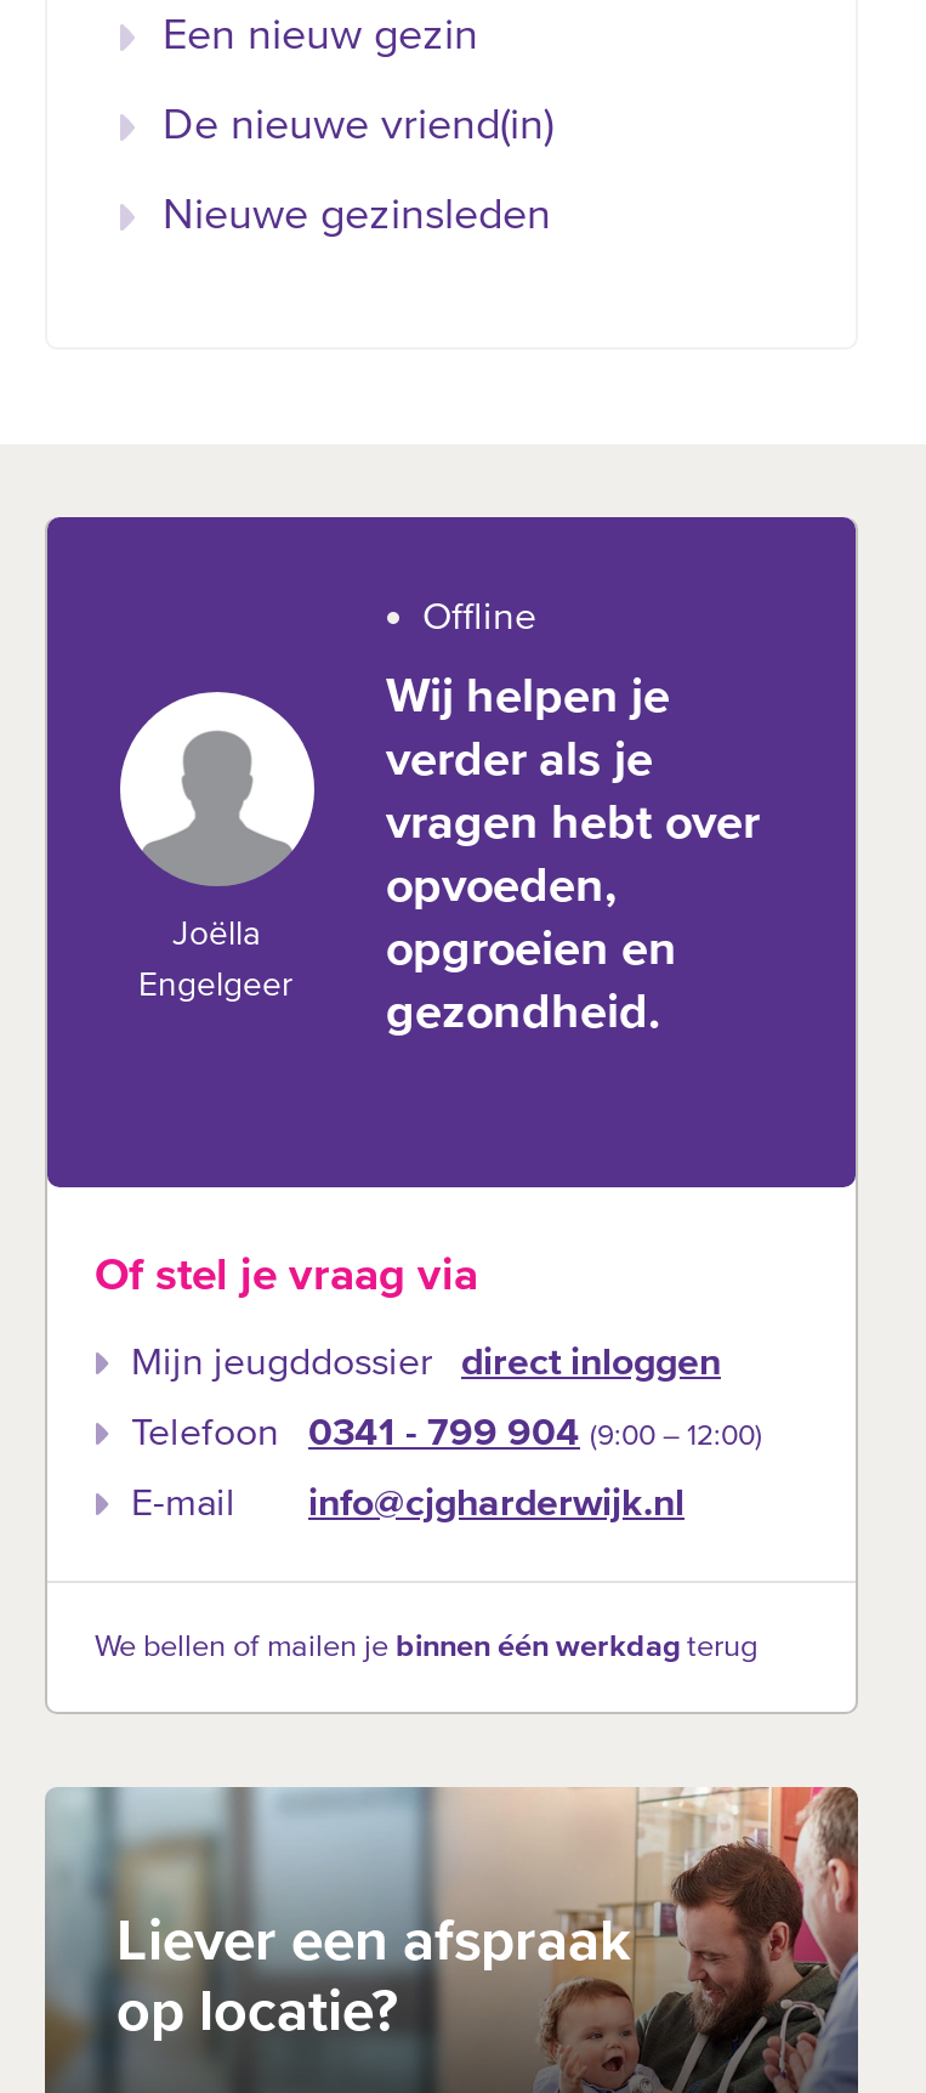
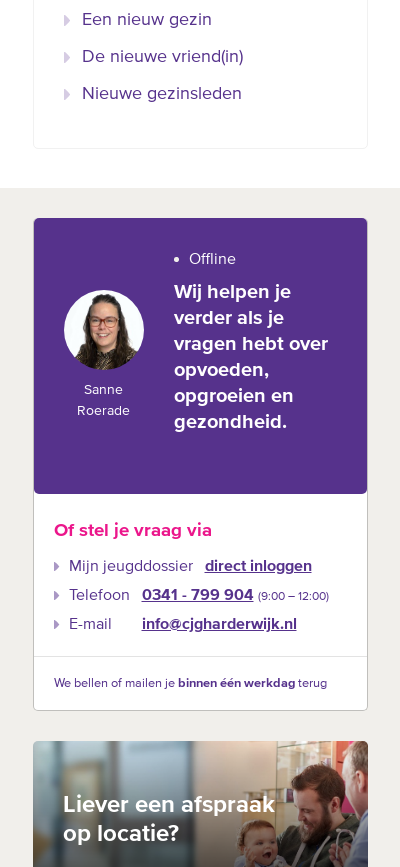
- [image]
- Joëlla
+ [image]
+ Sanne

- Engelgeer
+ Roerade
